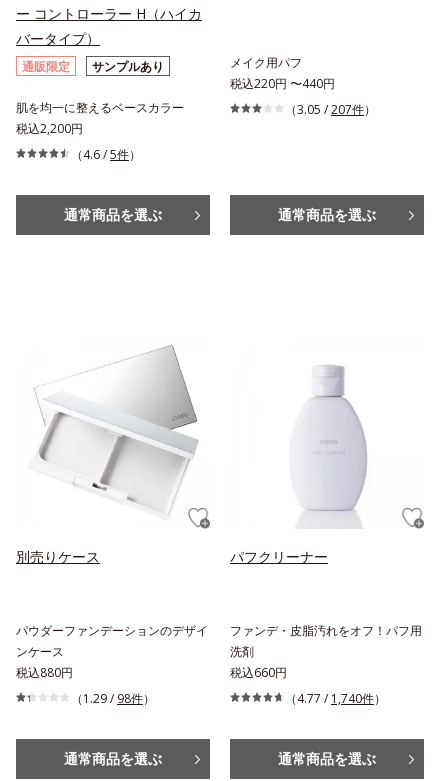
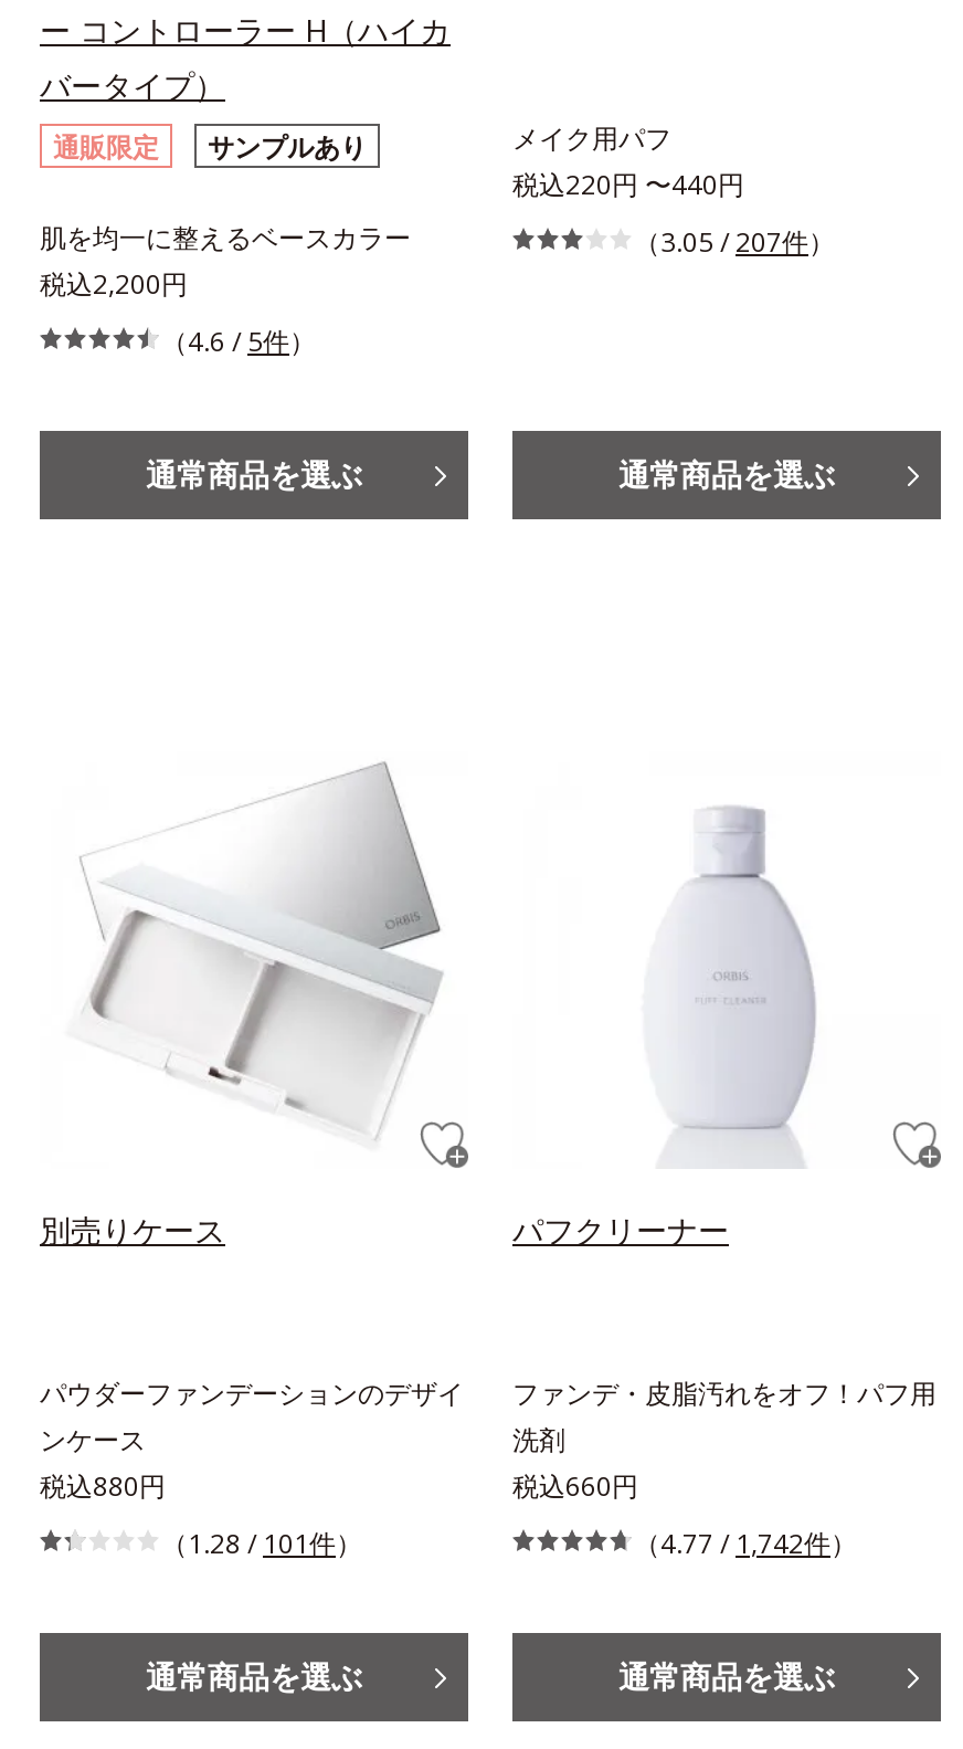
- （1.29 / 98件）
+ （1.28 / 101件）

- （4.77 / 1,740件）
+ （4.77 / 1,742件）
